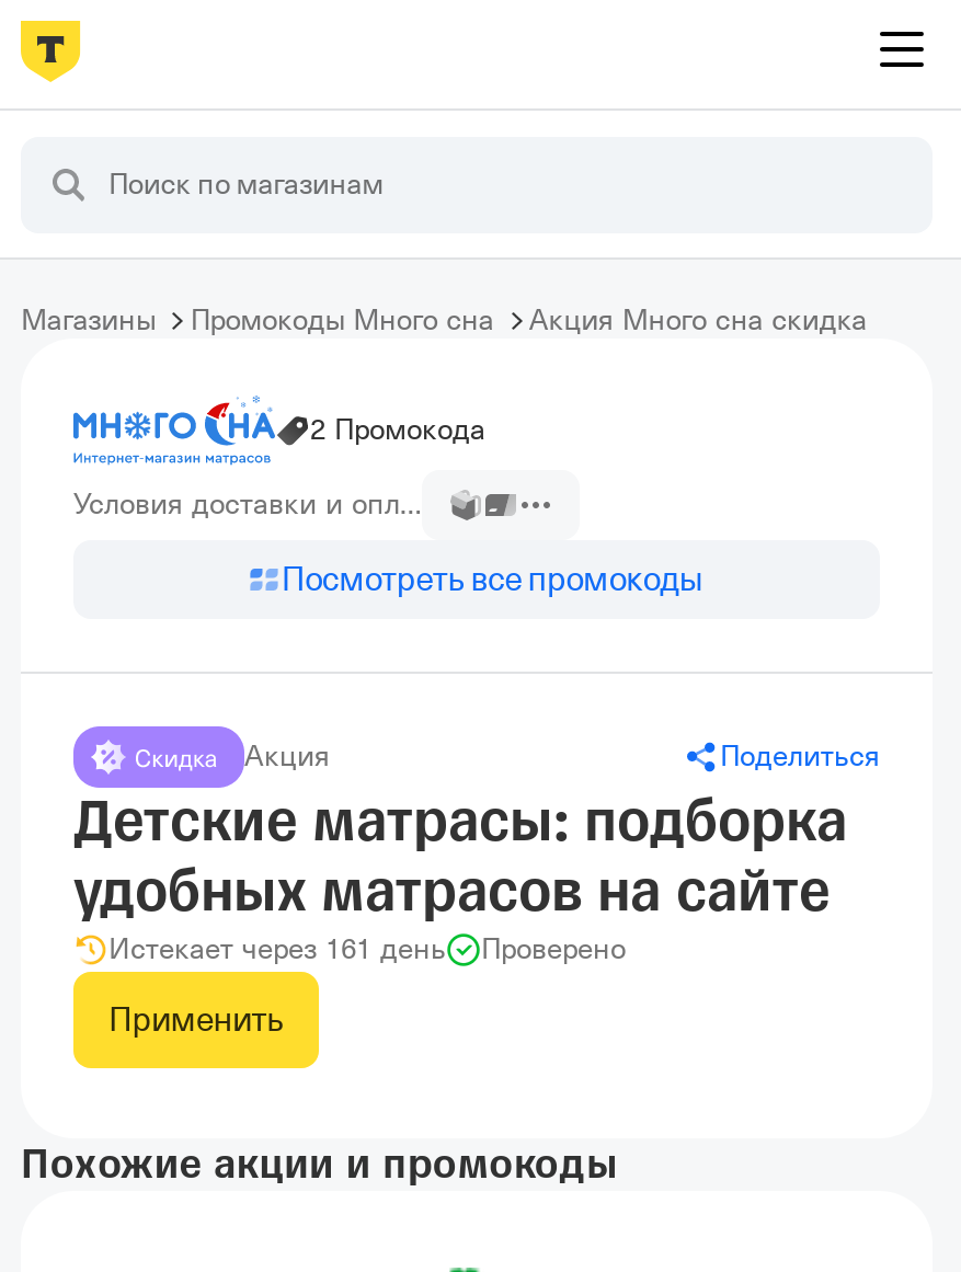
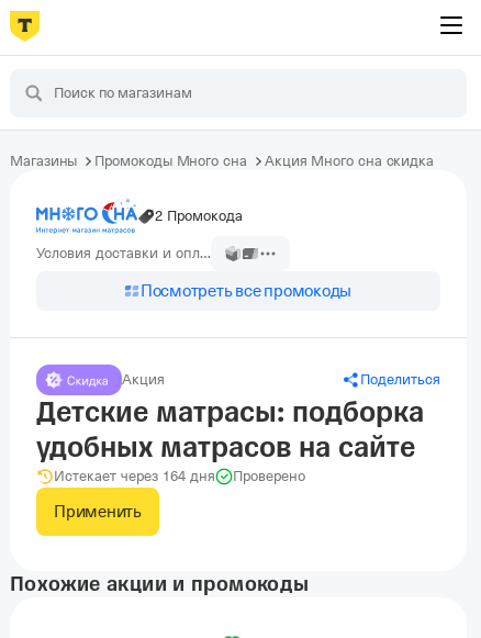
- Истекает через 161 день
+ Истекает через 164 дня
